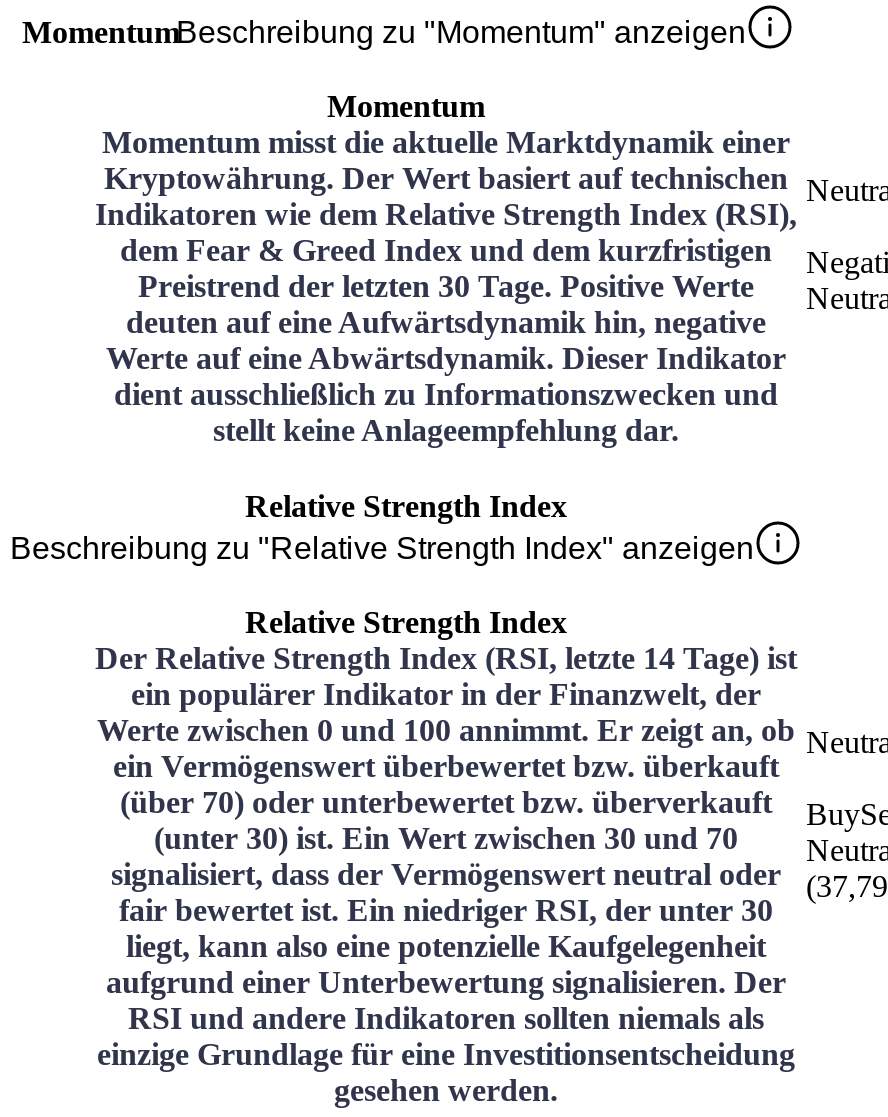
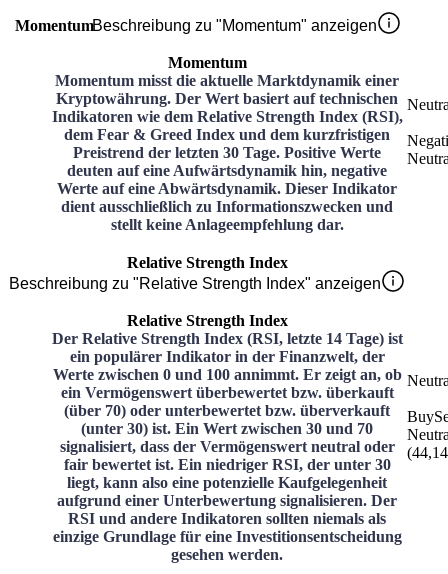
- signalisiert, dass der Vermögenswert neutral oder (37,79
+ signalisiert, dass der Vermögenswert neutral oder (44,14
